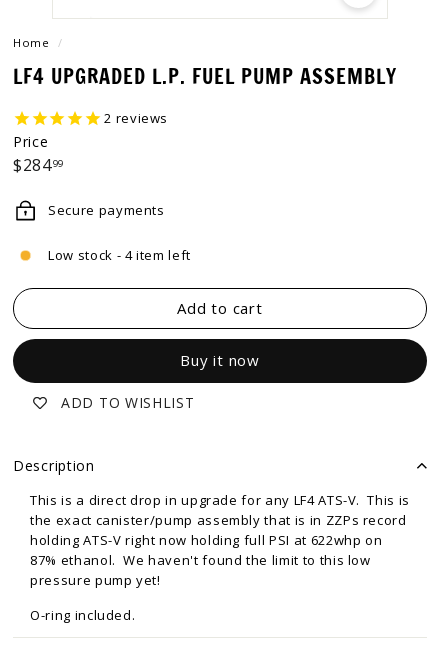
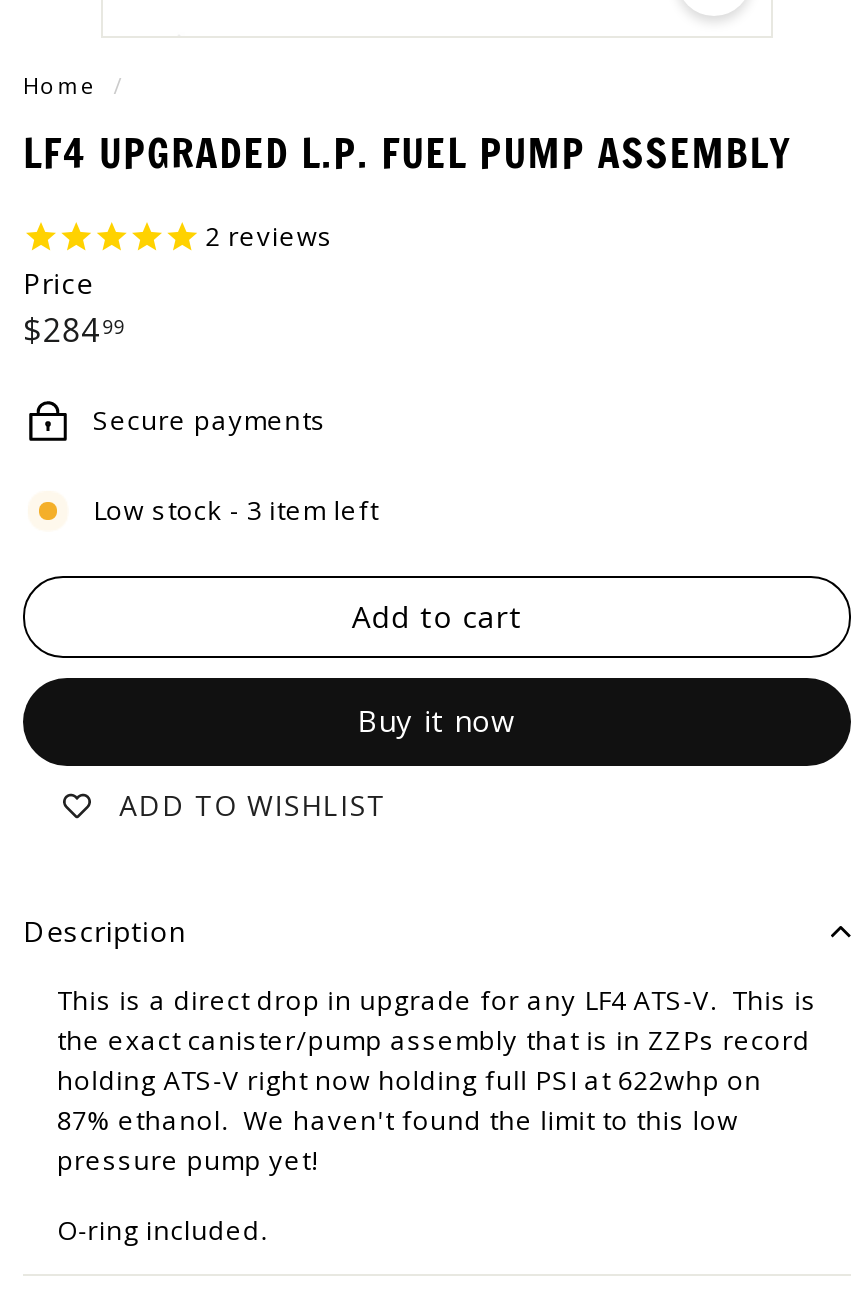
- Low stock - 4 item left
+ Low stock - 3 item left
